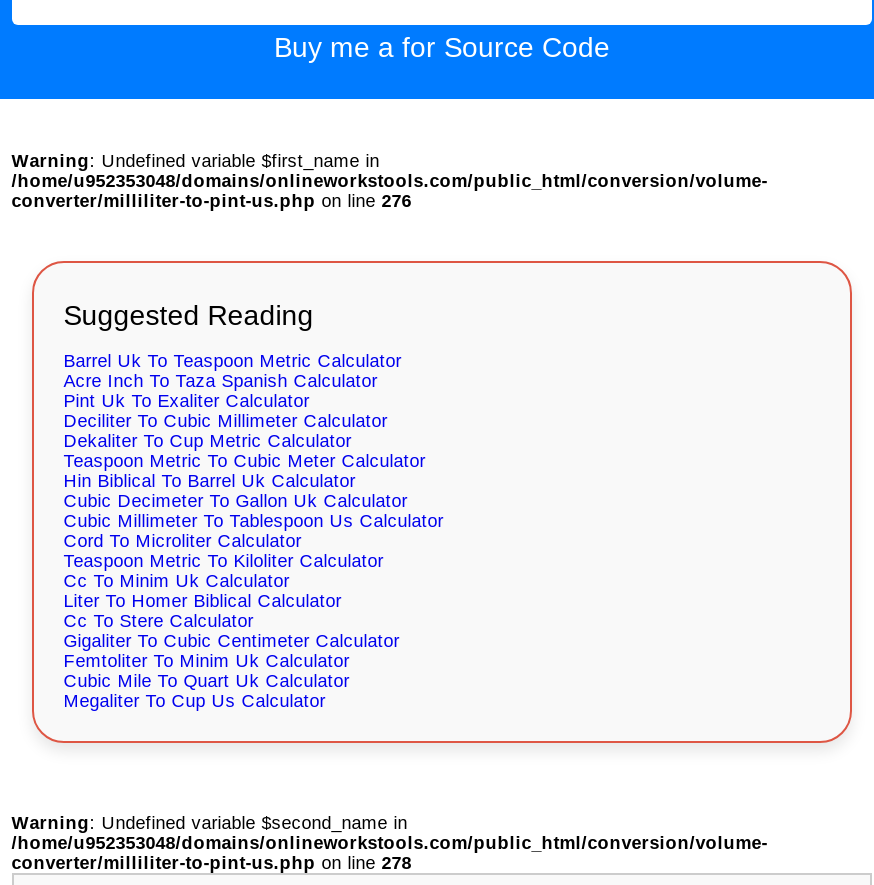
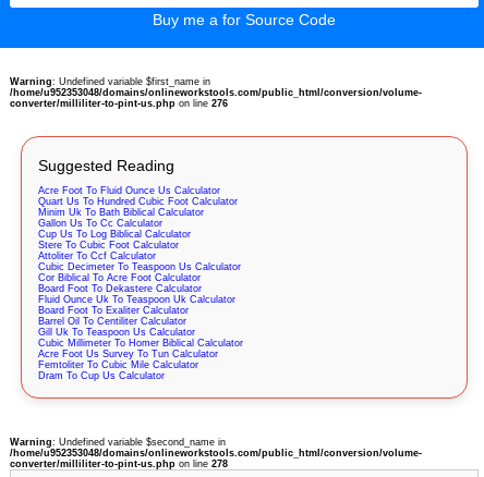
- Barrel Uk To Teaspoon Metric Calculator
- Acre Inch To Taza Spanish Calculator
- Pint Uk To Exaliter Calculator
- Deciliter To Cubic Millimeter Calculator
- Dekaliter To Cup Metric Calculator
- Teaspoon Metric To Cubic Meter Calculator
- Hin Biblical To Barrel Uk Calculator
- Cubic Decimeter To Gallon Uk Calculator
- Cubic Millimeter To Tablespoon Us Calculator
- Cord To Microliter Calculator
- Teaspoon Metric To Kiloliter Calculator
- Cc To Minim Uk Calculator
- Liter To Homer Biblical Calculator
- Cc To Stere Calculator
- Gigaliter To Cubic Centimeter Calculator
- Femtoliter To Minim Uk Calculator
- Cubic Mile To Quart Uk Calculator
- Megaliter To Cup Us Calculator
+ Acre Foot To Fluid Ounce Us Calculator
+ Quart Us To Hundred Cubic Foot Calculator
+ Minim Uk To Bath Biblical Calculator
+ Gallon Us To Cc Calculator
+ Cup Us To Log Biblical Calculator
+ Stere To Cubic Foot Calculator
+ Attoliter To Ccf Calculator
+ Cubic Decimeter To Teaspoon Us Calculator
+ Cor Biblical To Acre Foot Calculator
+ Board Foot To Dekastere Calculator
+ Fluid Ounce Uk To Teaspoon Uk Calculator
+ Board Foot To Exaliter Calculator
+ Barrel Oil To Centiliter Calculator
+ Gill Uk To Teaspoon Us Calculator
+ Cubic Millimeter To Homer Biblical Calculator
+ Acre Foot Us Survey To Tun Calculator
+ Femtoliter To Cubic Mile Calculator
+ Dram To Cup Us Calculator
